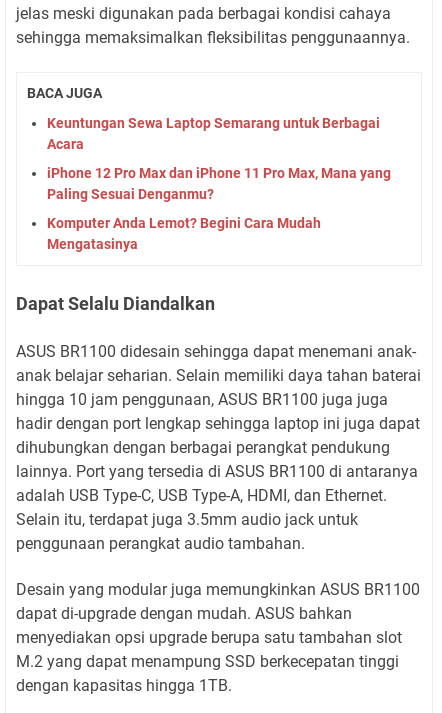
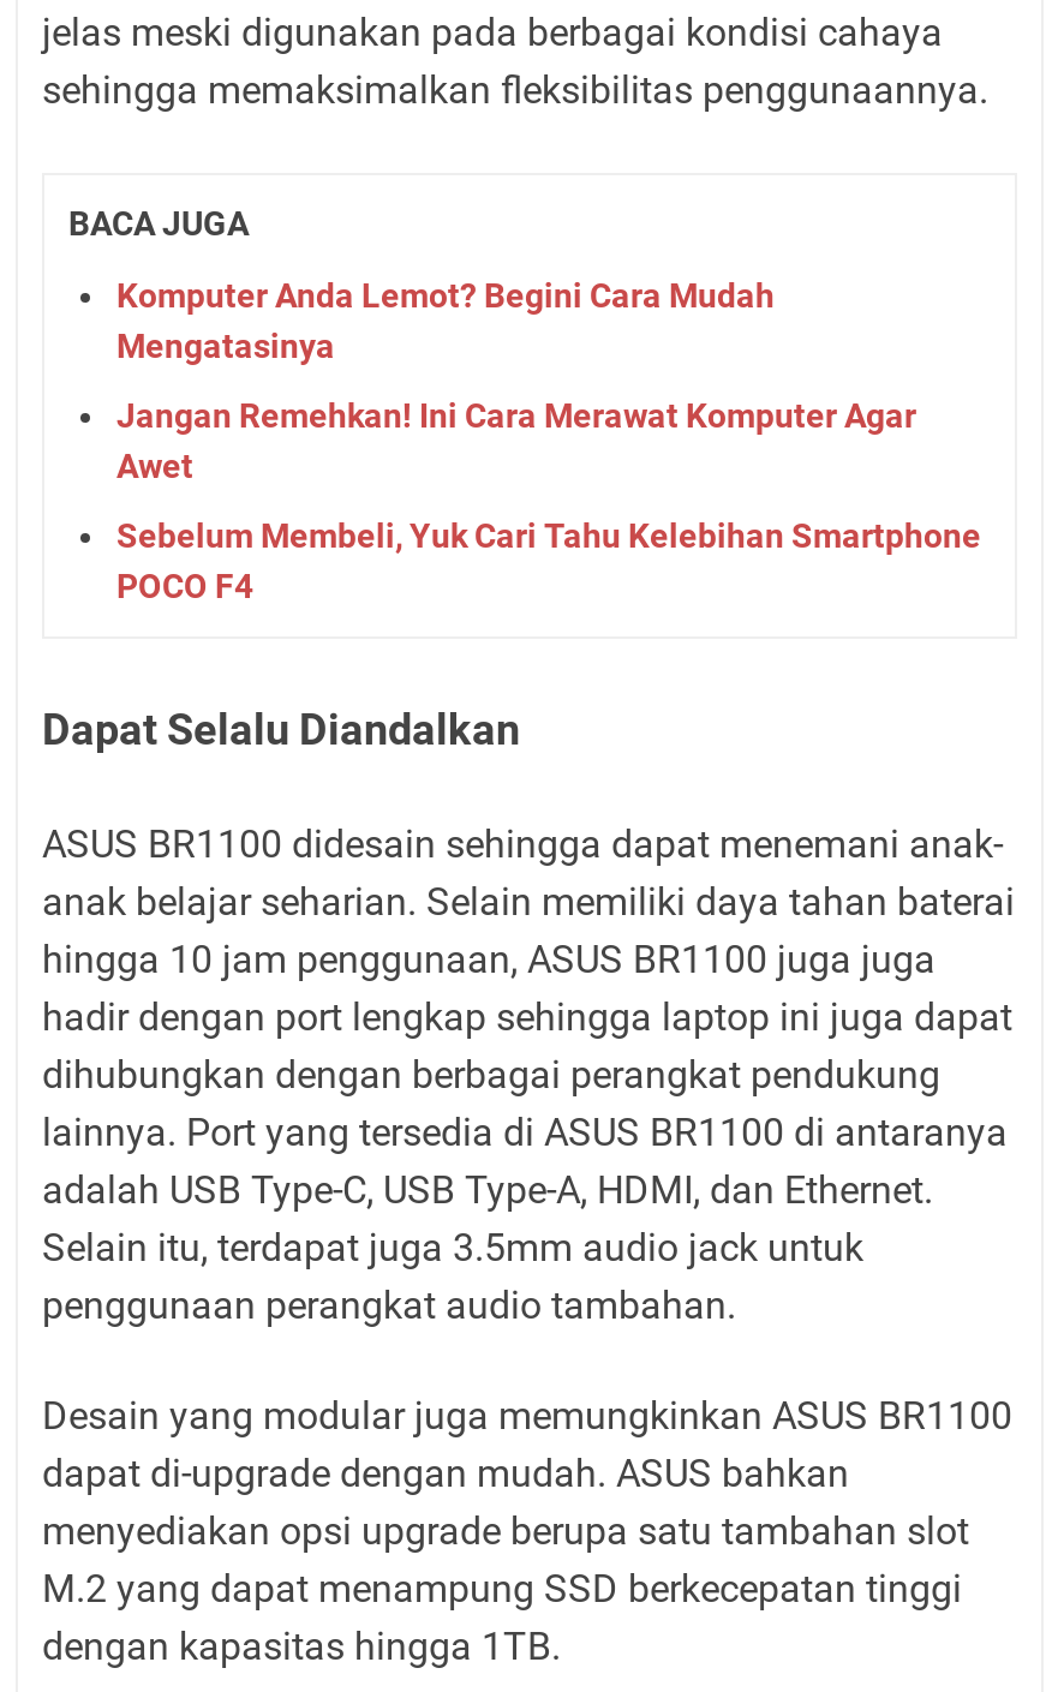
- Keuntungan Sewa Laptop Semarang untuk Berbagai
- Acara
- iPhone 12 Pro Max dan iPhone 11 Pro Max, Mana yang
- Paling Sesuai Denganmu?

moved up: Komputer Anda Lemot? Begini Cara Mudah | Mengatasinya

+ Jangan Remehkan! Ini Cara Merawat Komputer Agar
+ Awet
+ Sebelum Membeli, Yuk Cari Tahu Kelebihan Smartphone
+ POCO F4
